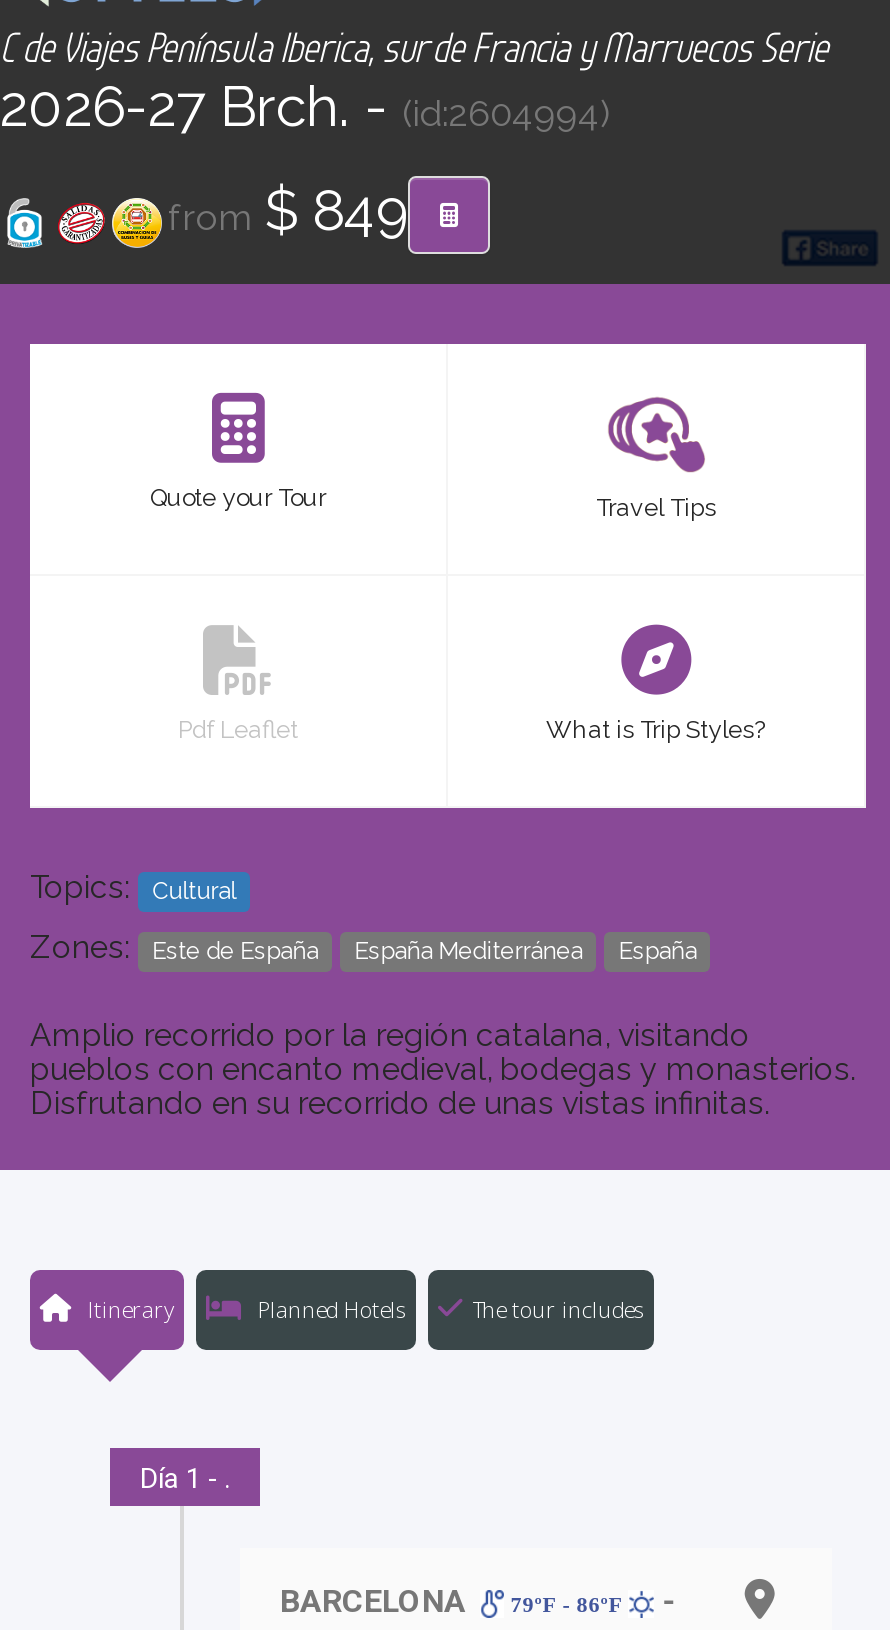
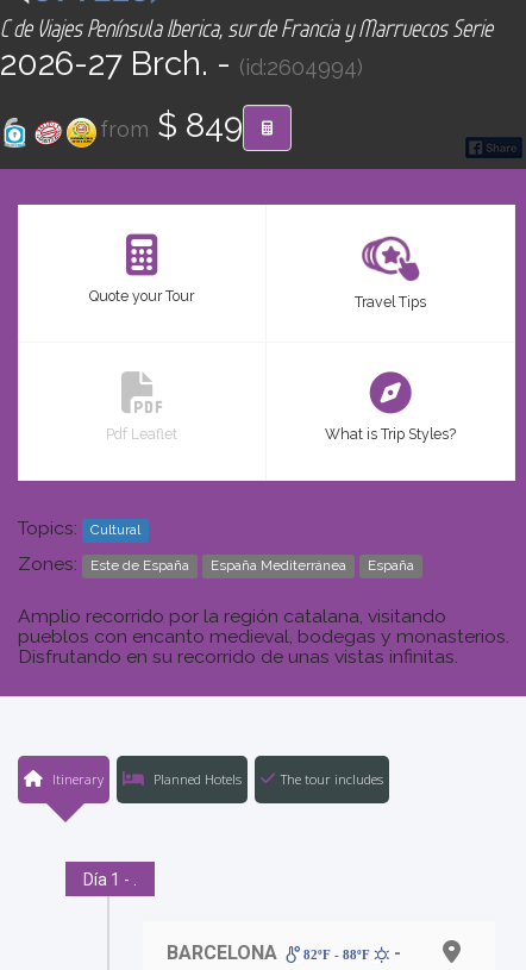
- 79ºF - 86ºF
+ 82ºF - 88ºF
